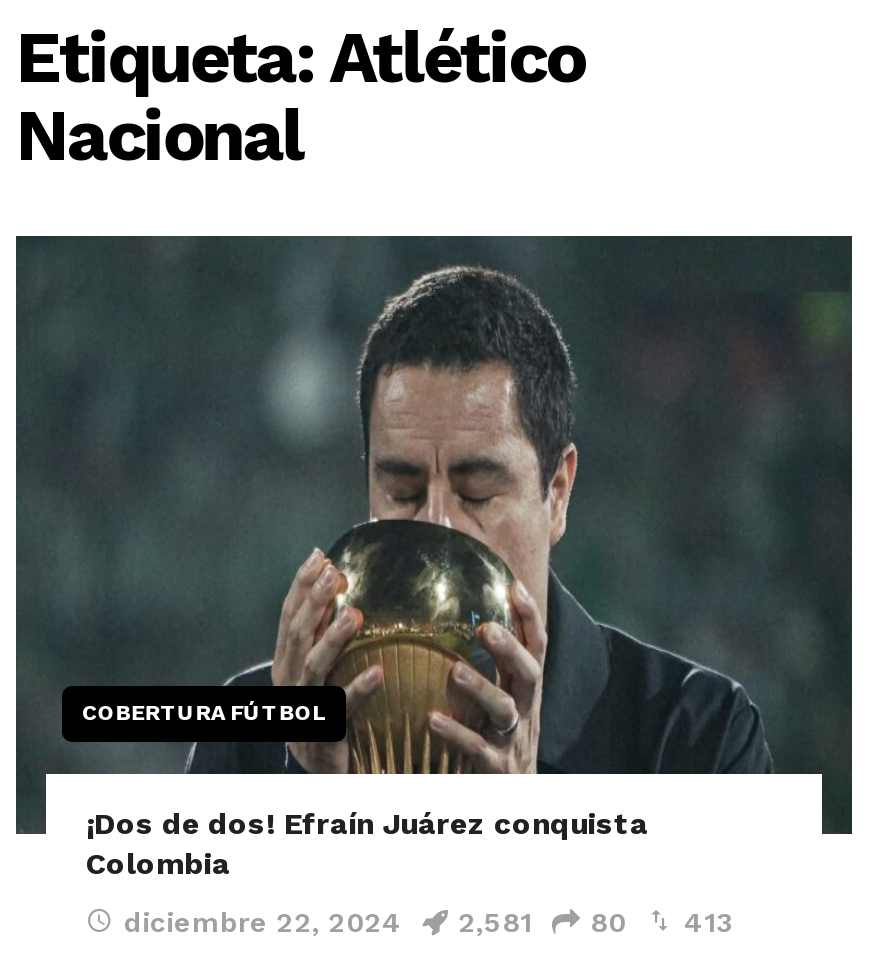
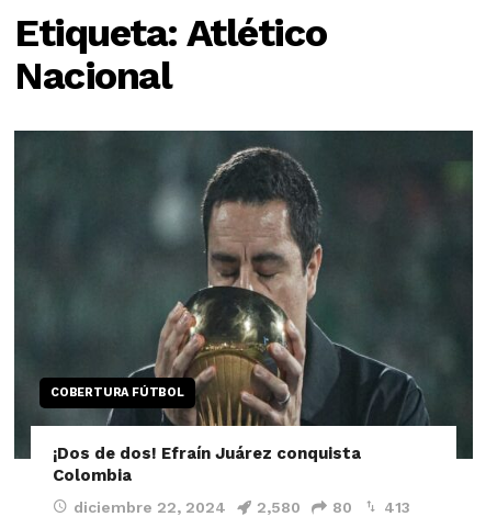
- diciembre 22, 2024 2,581 80 413
+ diciembre 22, 2024 2,580 80 413
